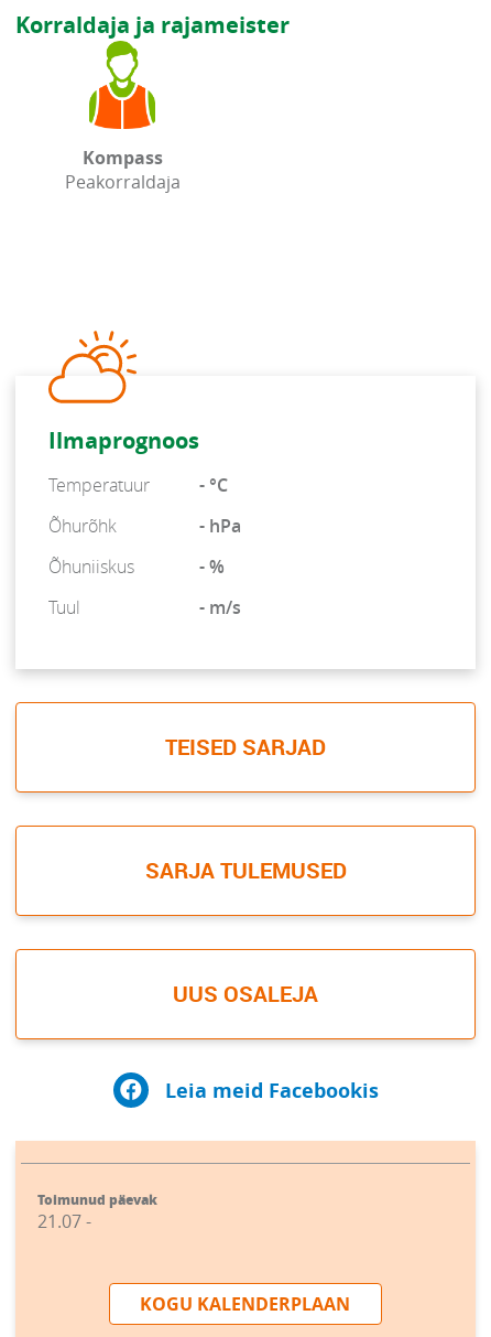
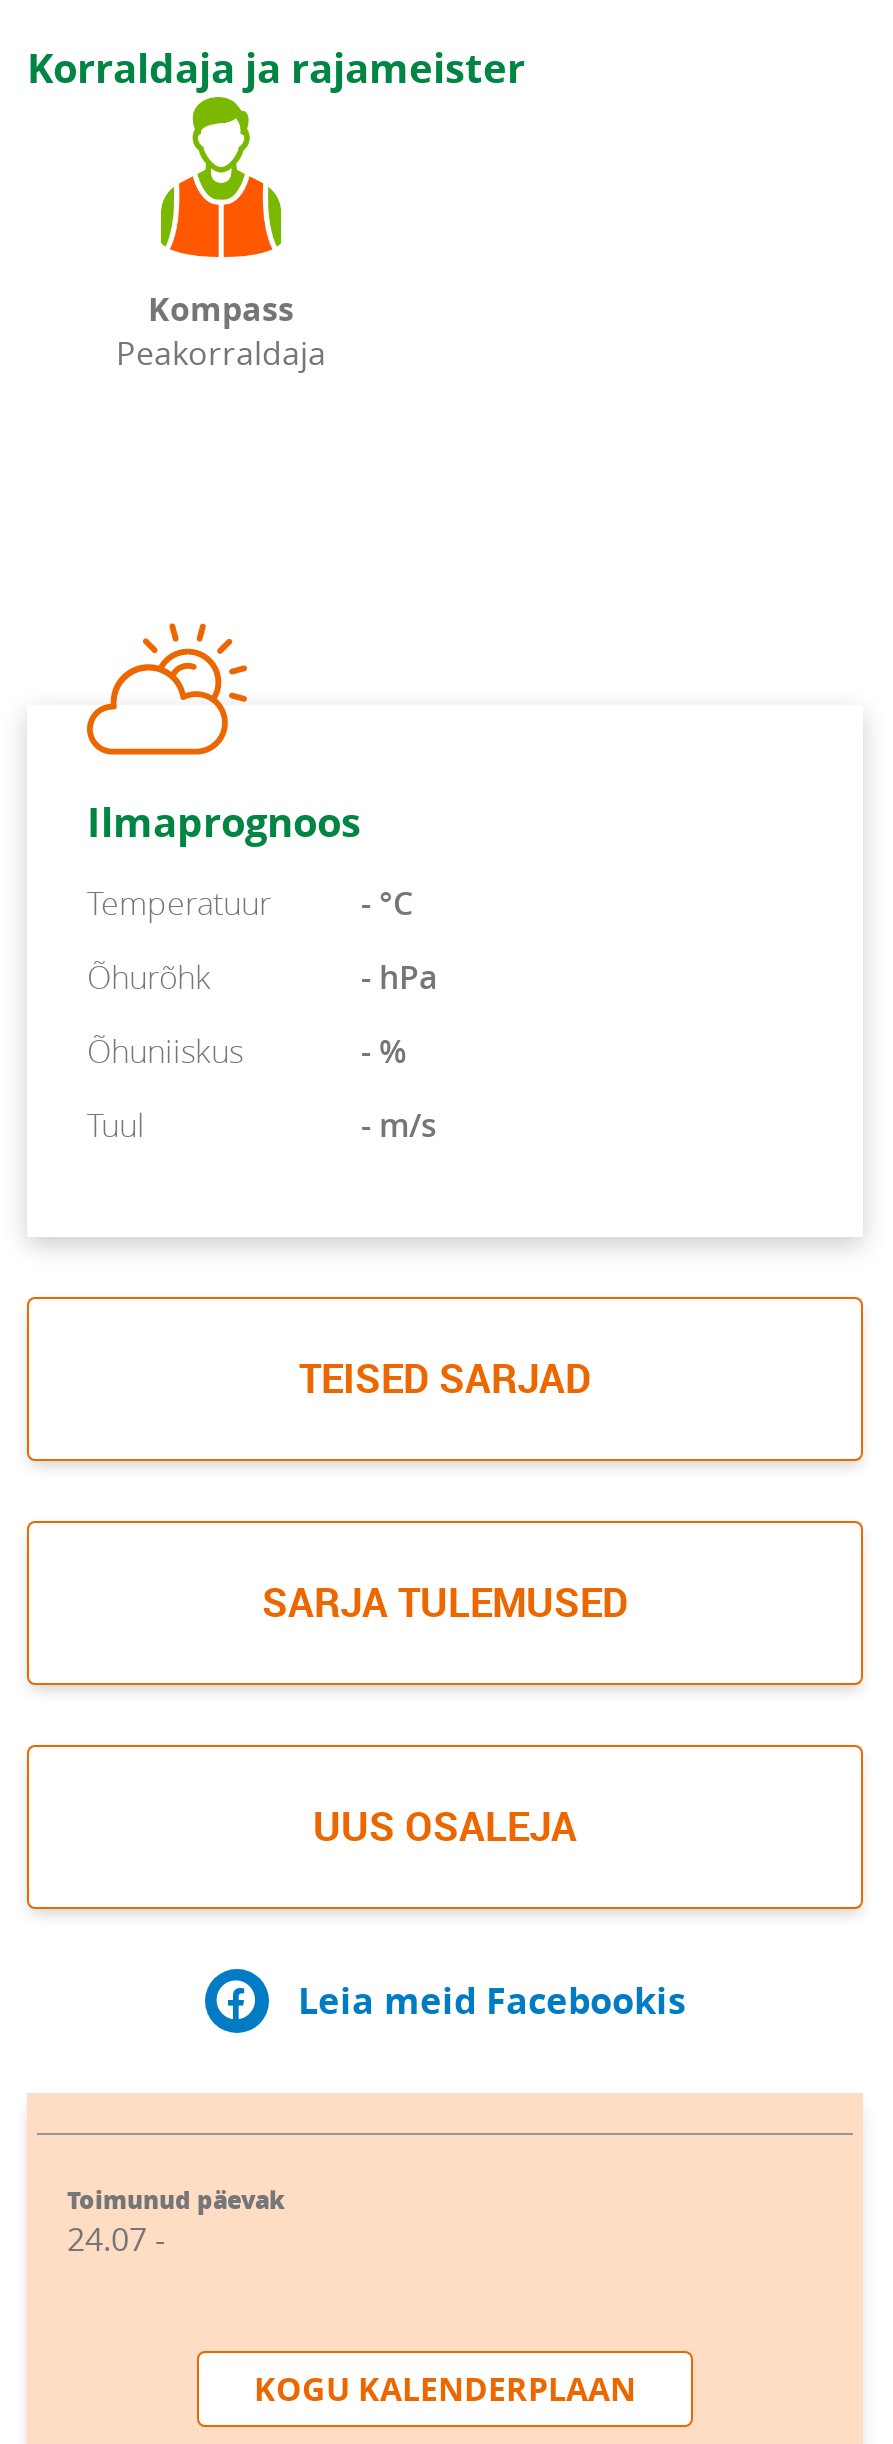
- 21.07 -
+ 24.07 -
